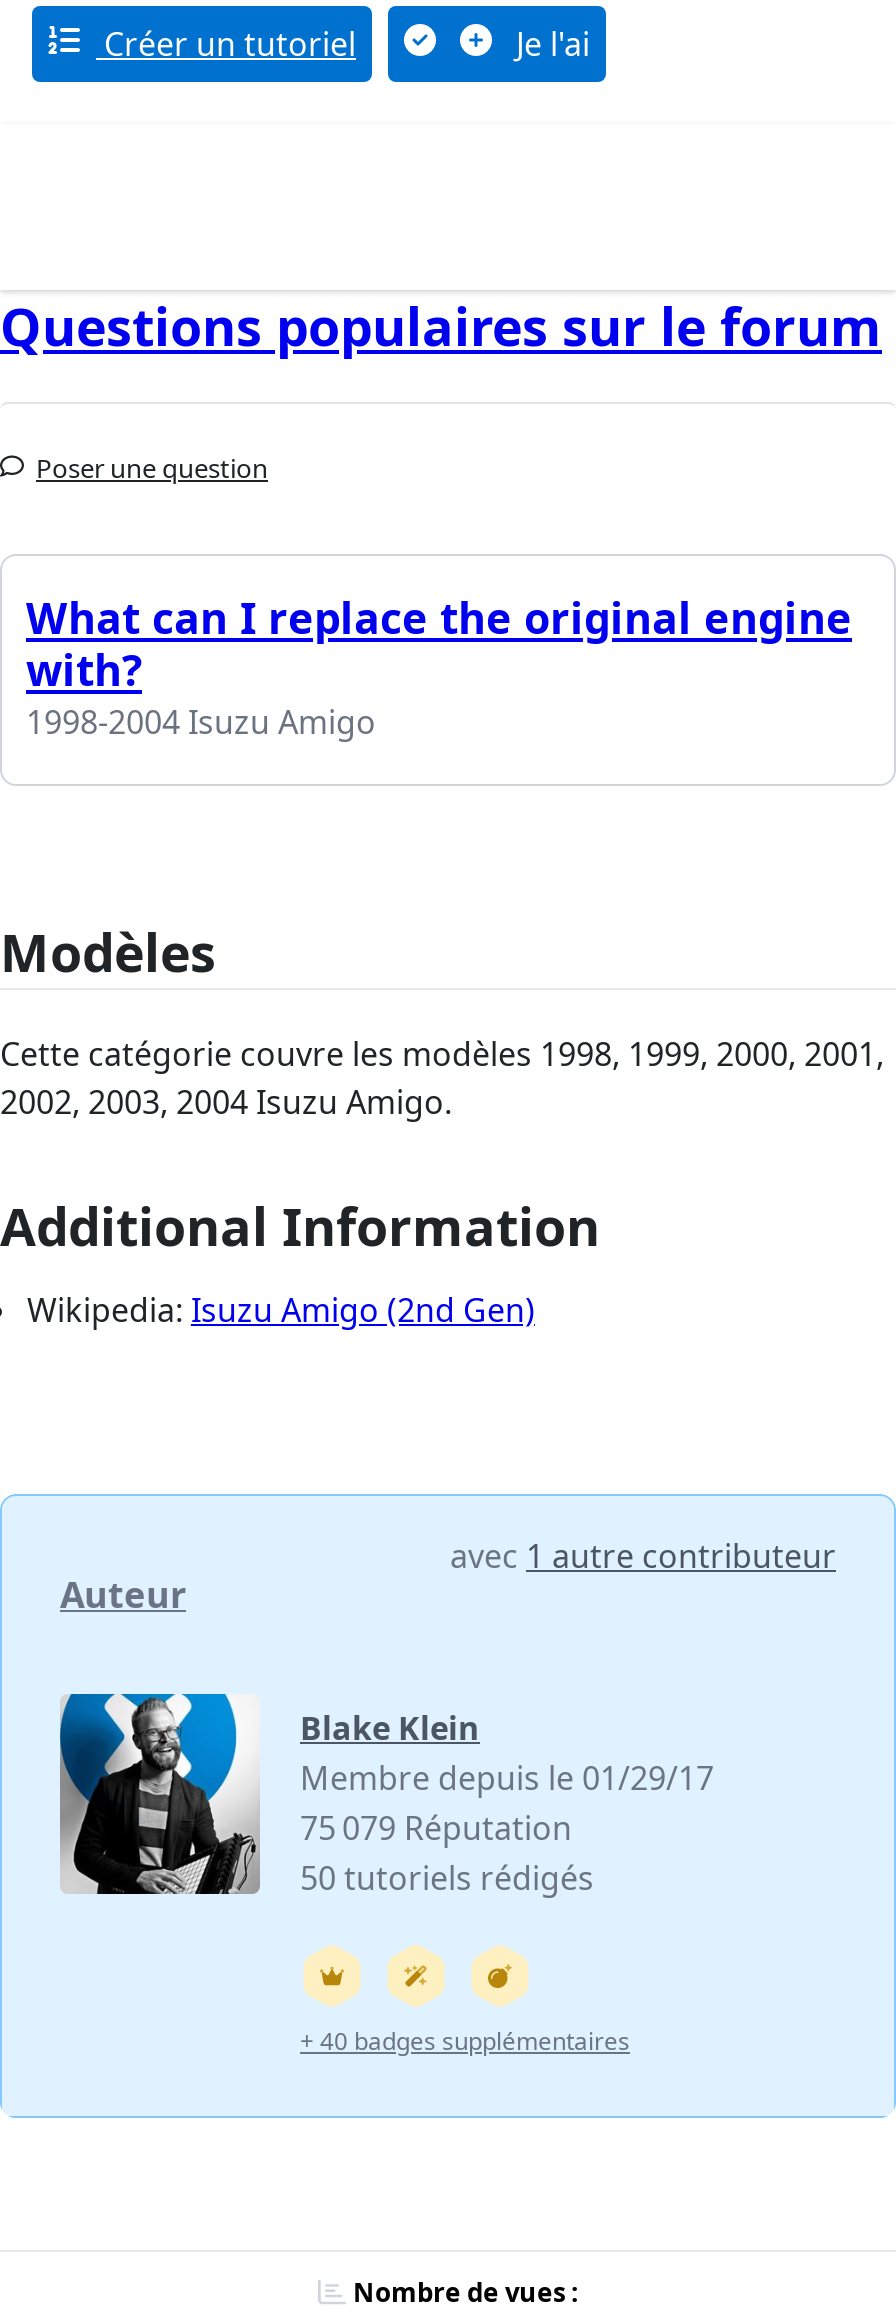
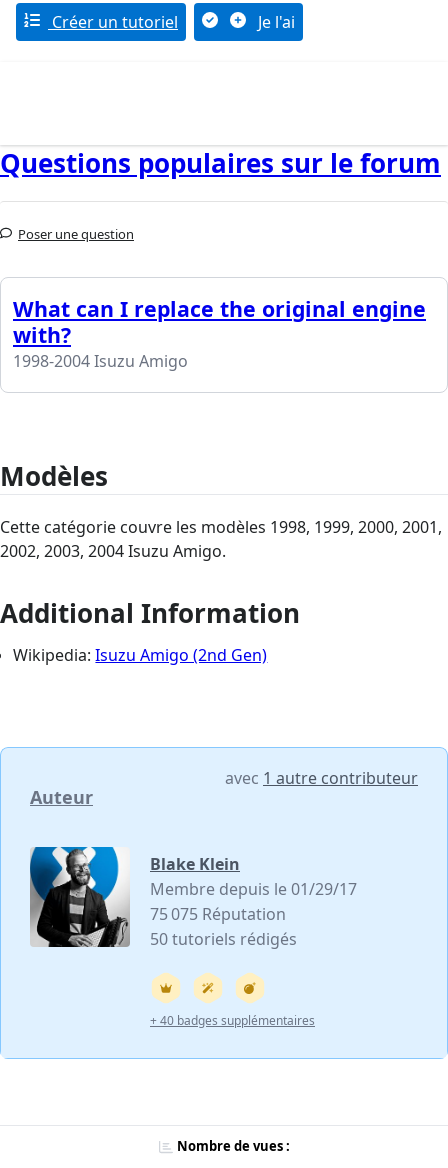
- 75 079 Réputation
+ 75 075 Réputation
